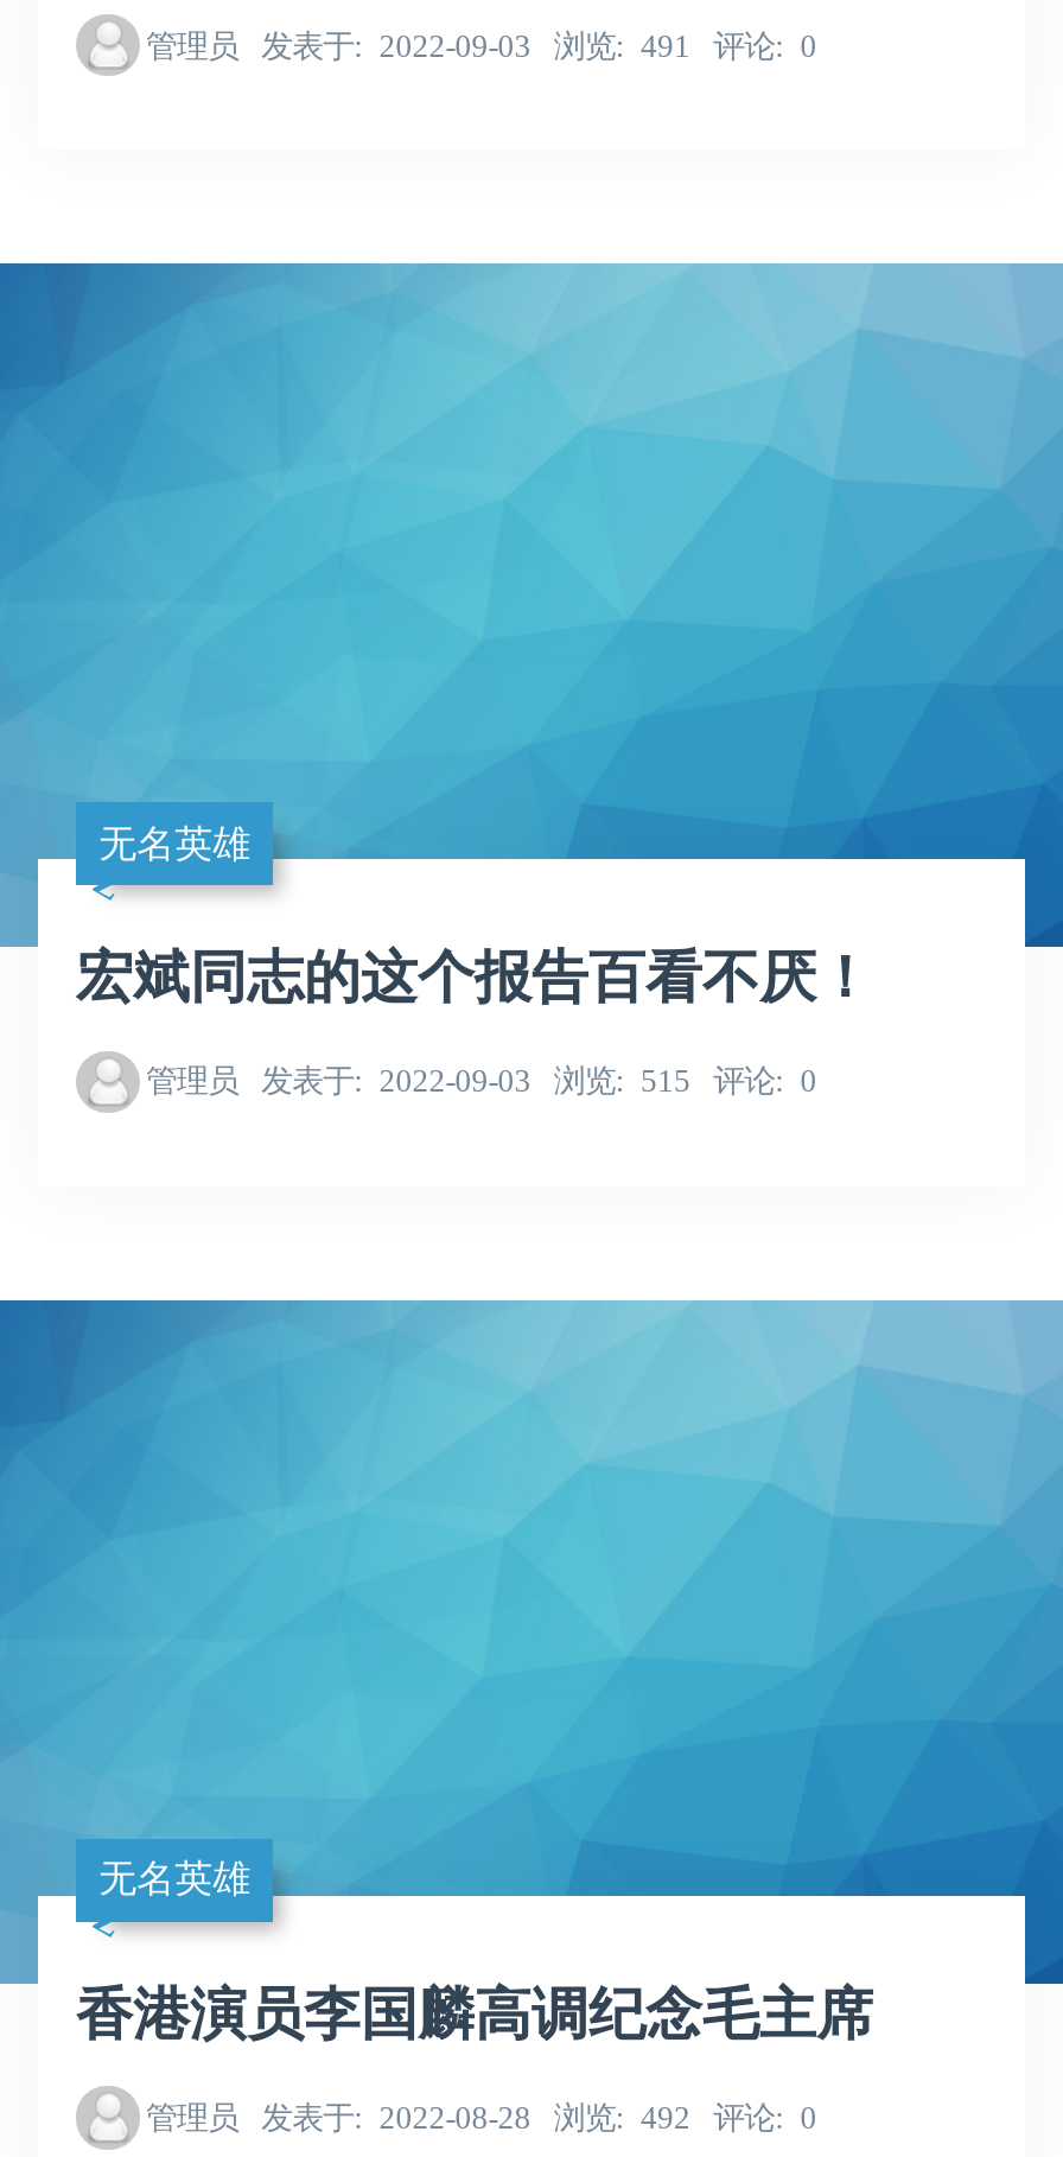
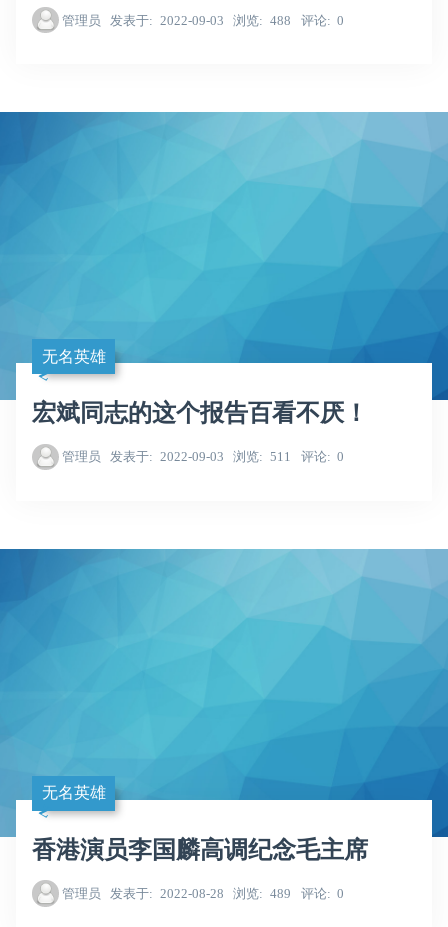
- 管理员 发表于 2022-09-03 浏览 491 评论 0
+ 管理员 发表于 2022-09-03 浏览 488 评论 0

- 管理员 发表于 2022-09-03 浏览 515 评论 0
+ 管理员 发表于 2022-09-03 浏览 511 评论 0

- 管理员 发表于 2022-08-28 浏览 492 评论 0
+ 管理员 发表于 2022-08-28 浏览 489 评论 0
